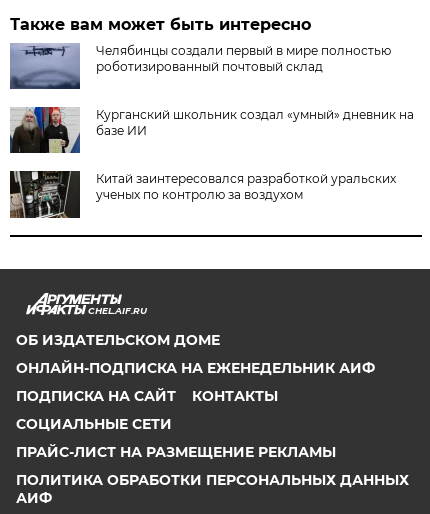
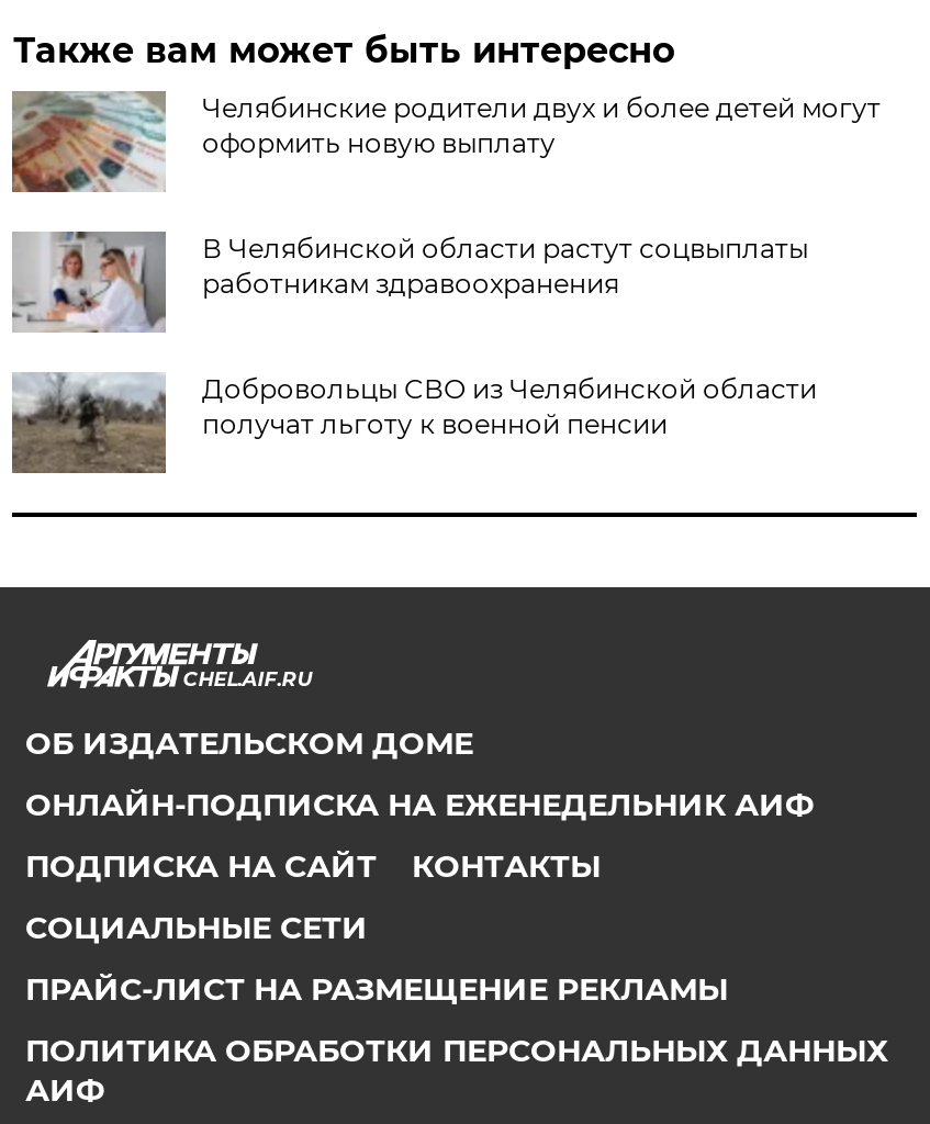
- [image]
- Челябинцы создали первый в мире полностью
- роботизированный почтовый склад
+ [image]
+ Челябинские родители двух и более детей могут
+ оформить новую выплату

- [image]
- Курганский школьник создал «умный» дневник на
- базе ИИ
+ [image]
+ В Челябинской области растут соцвыплаты
+ работникам здравоохранения

- [image]
- Китай заинтересовался разработкой уральских
- ученых по контролю за воздухом
+ [image]
+ Добровольцы СВО из Челябинской области
+ получат льготу к военной пенсии
